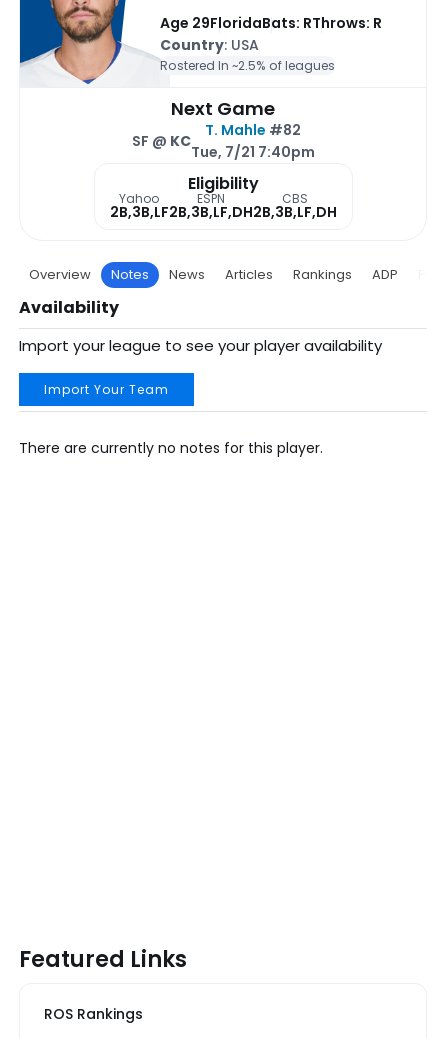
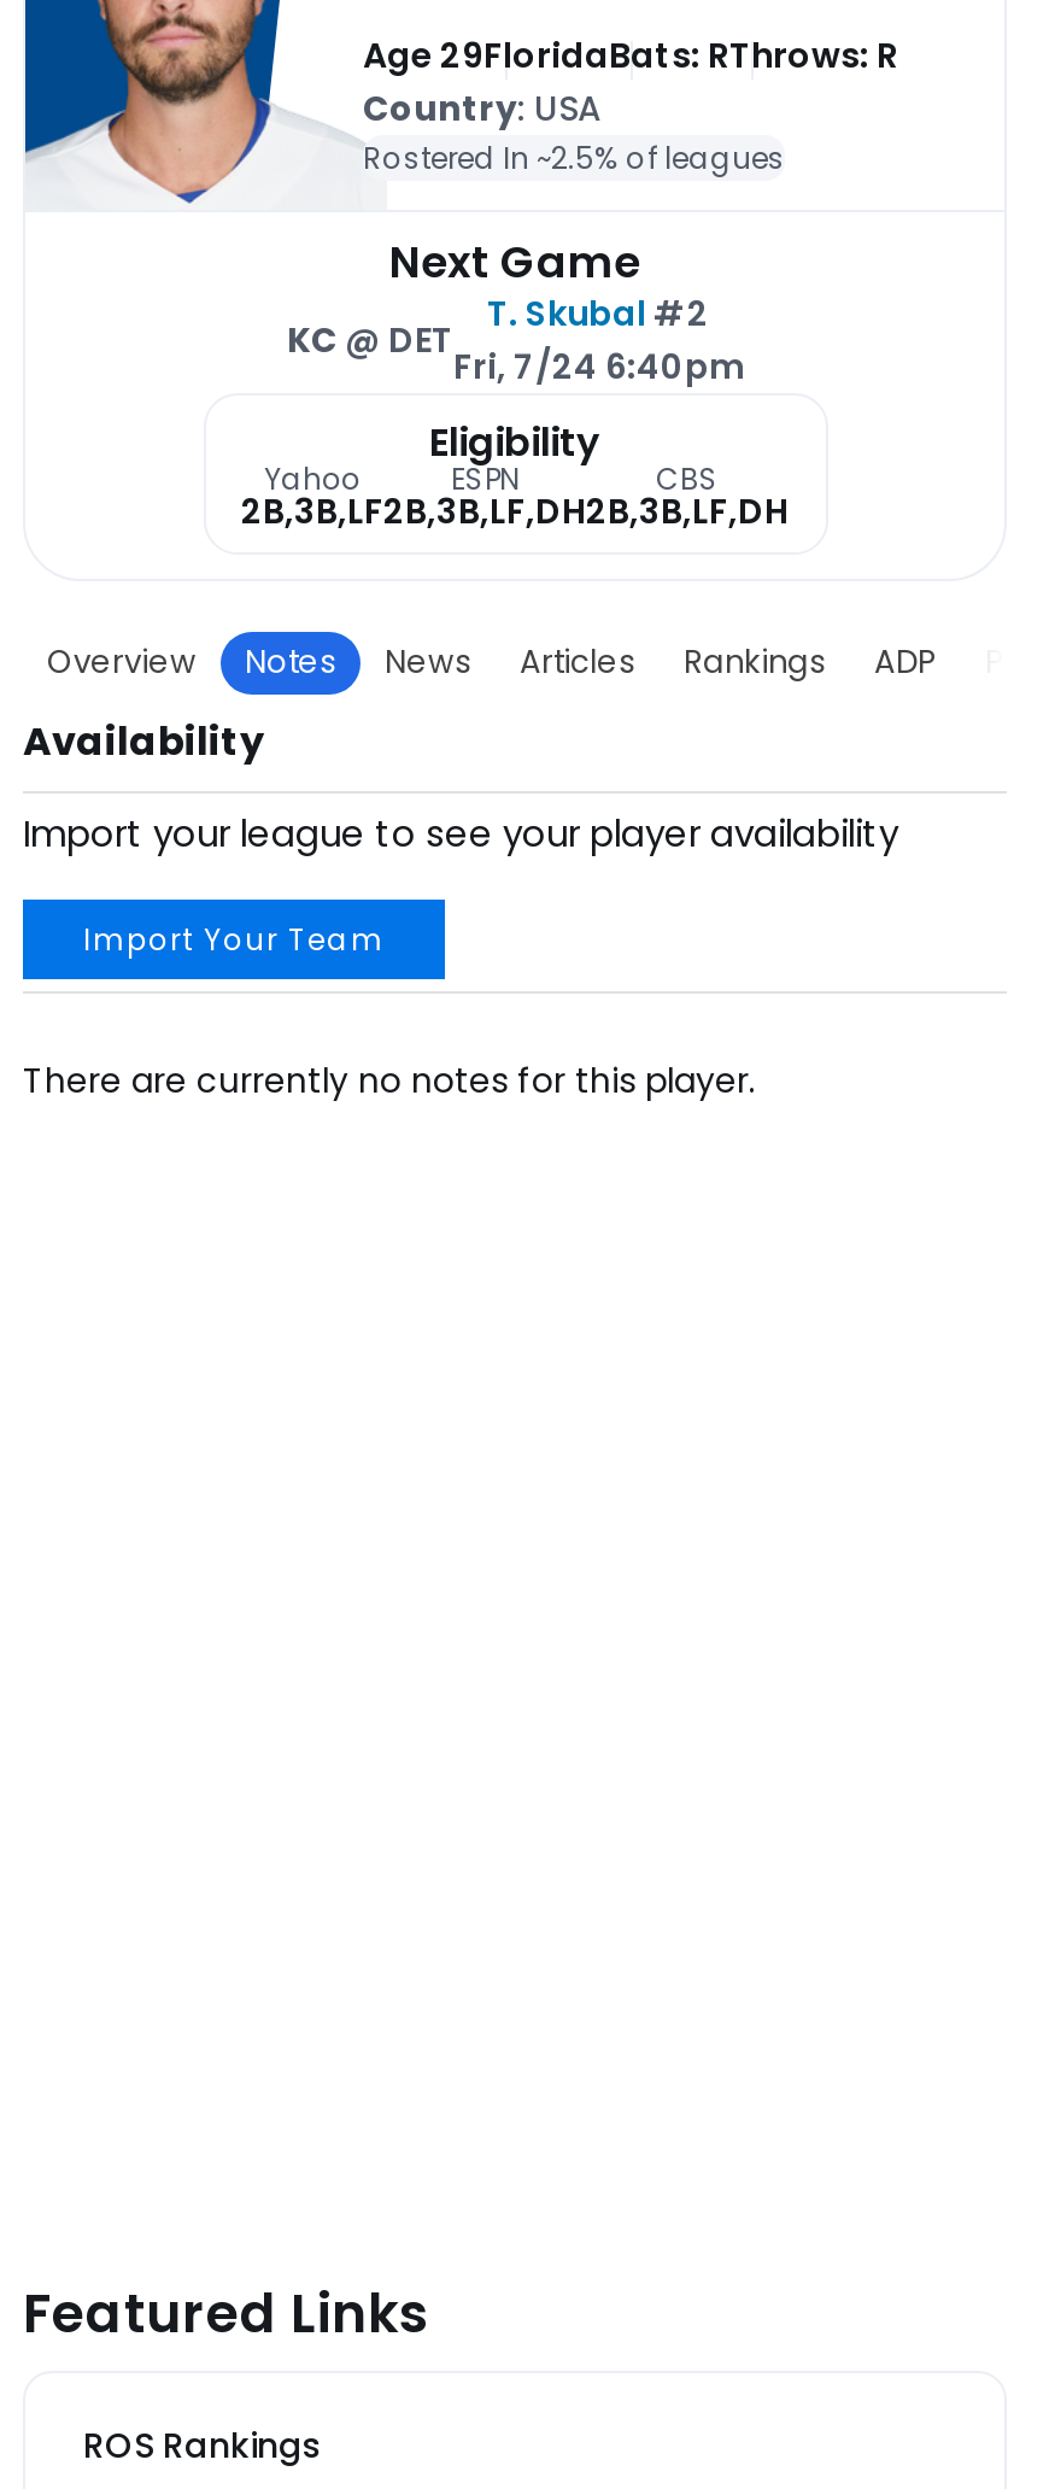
- T. Mahle #82
- Tue, 7/21 7:40pm
+ T. Skubal #2
+ Fri, 7/24 6:40pm

- SF @ KC
+ KC @ DET
